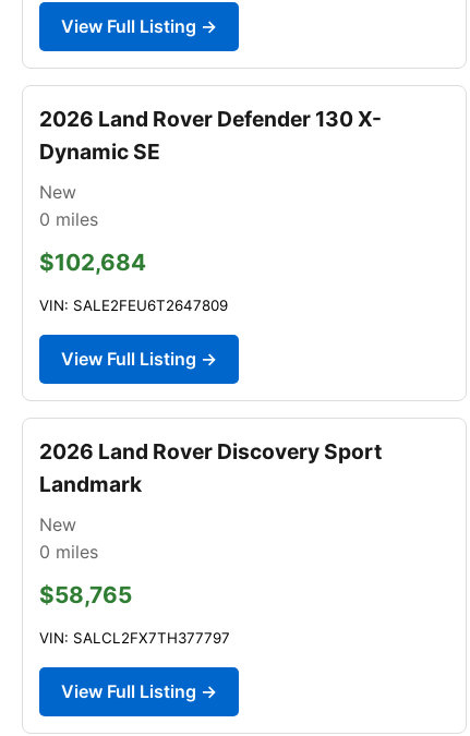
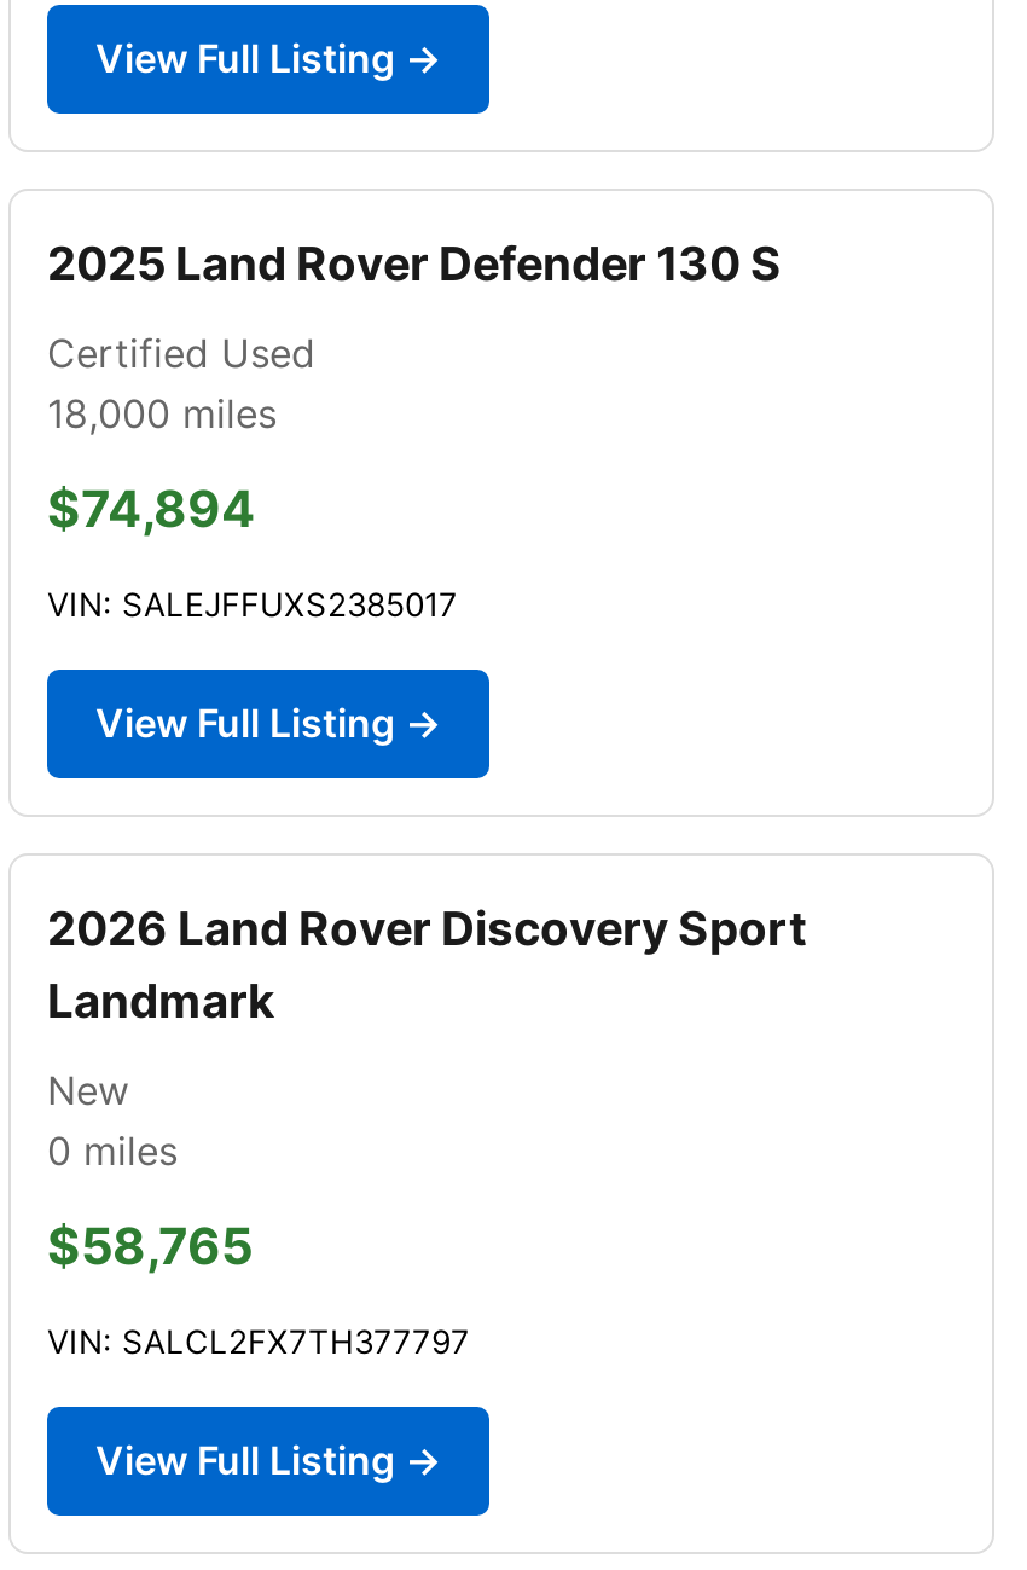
- 2026 Land Rover Defender 130 X-
- Dynamic SE
+ 2025 Land Rover Defender 130 S

- New
- 0 miles
+ Certified Used
+ 18,000 miles

- $102,684
+ $74,894

- VIN: SALE2FEU6T2647809
+ VIN: SALEJFFUXS2385017
